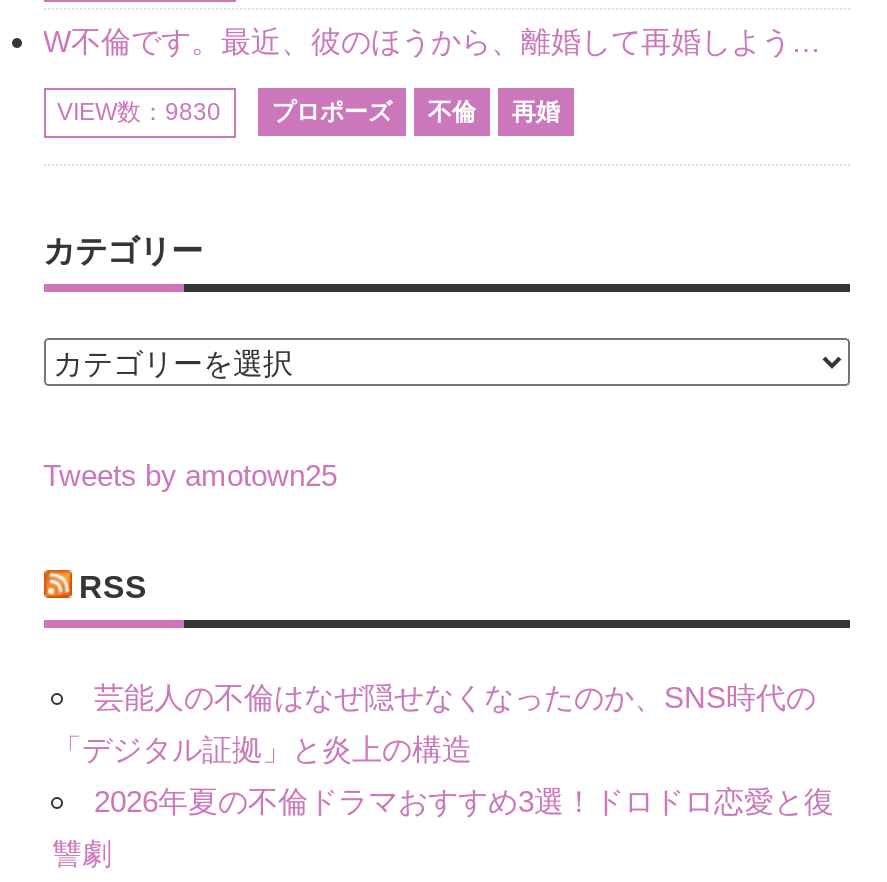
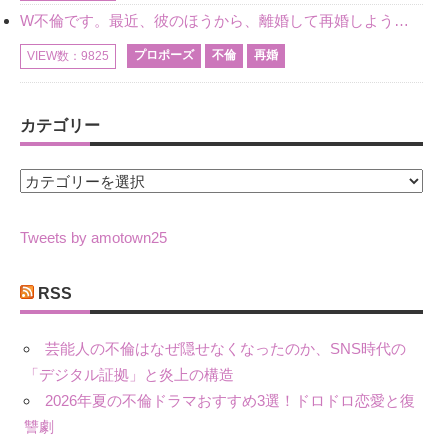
- VIEW数：9830 プロポーズ 不倫 再婚
+ VIEW数：9825 プロポーズ 不倫 再婚
